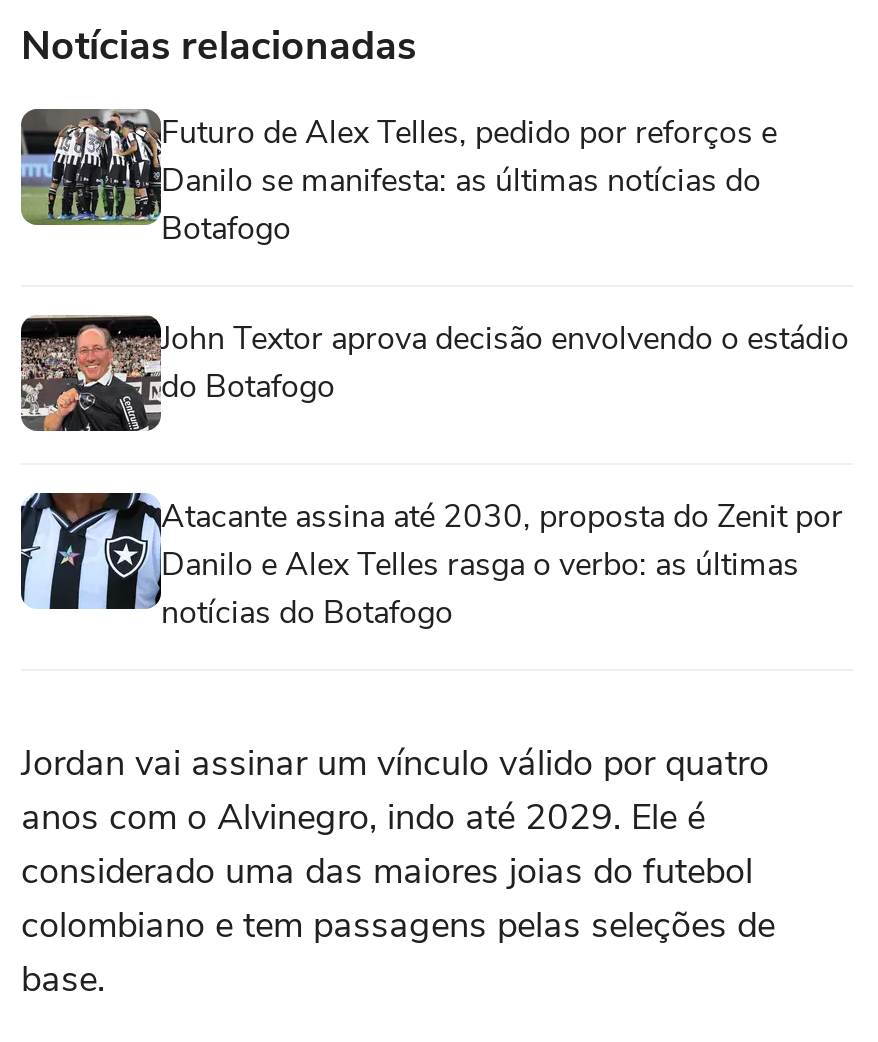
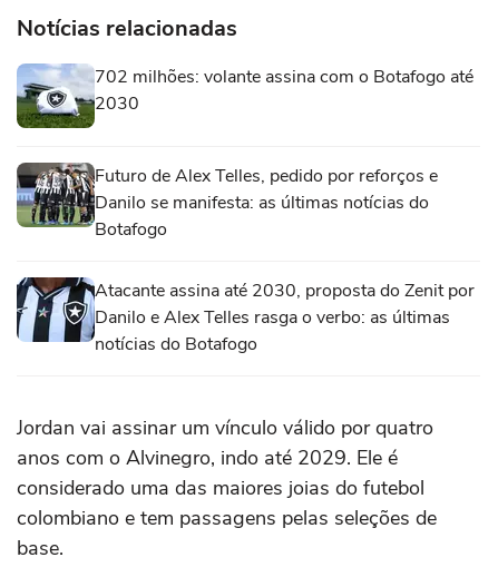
+ [image]
+ 702 milhões: volante assina com o Botafogo até
+ 2030

moved down: [image] | Futuro de Alex Telles, pedido por reforços e | Danilo se manifesta: as últimas notícias do | Botafogo

- [image]
- John Textor aprova decisão envolvendo o estádio
- do Botafogo
